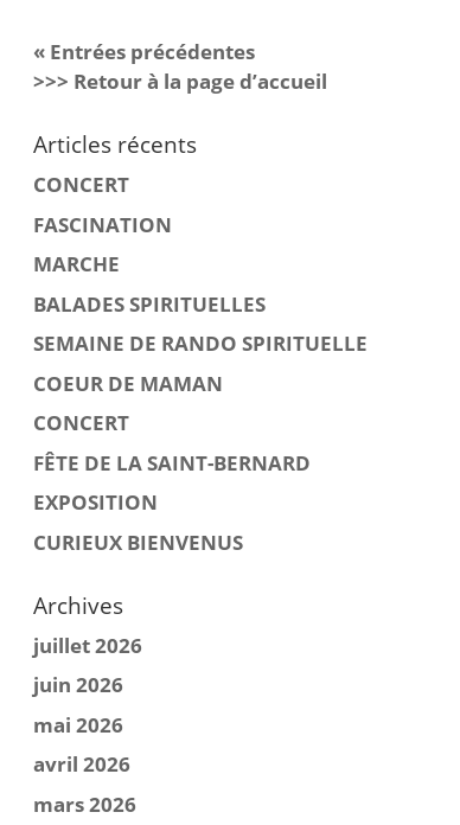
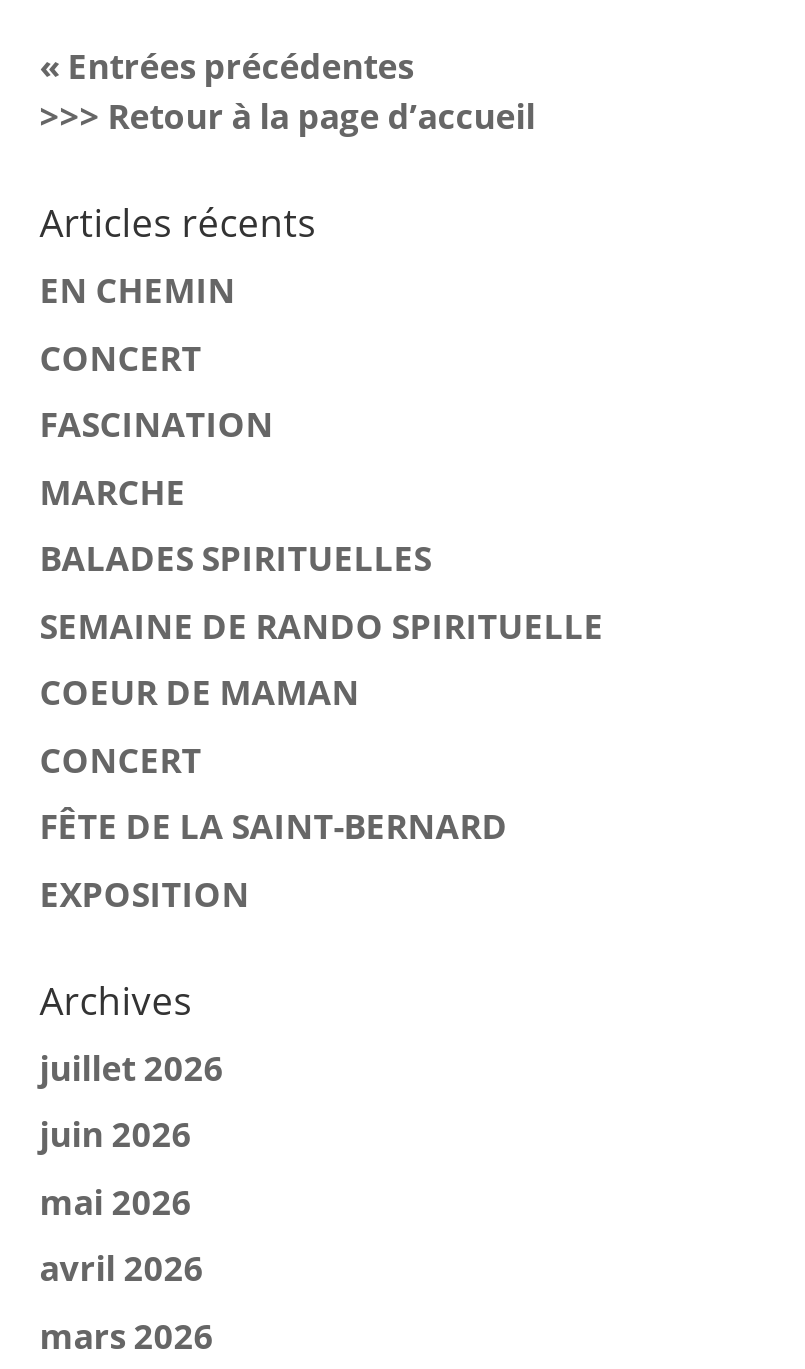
+ EN CHEMIN

moved down: CONCERT | FASCINATION | MARCHE | ... | FÊTE DE LA SAINT-BERNARD | EXPOSITION

- CURIEUX BIENVENUS
